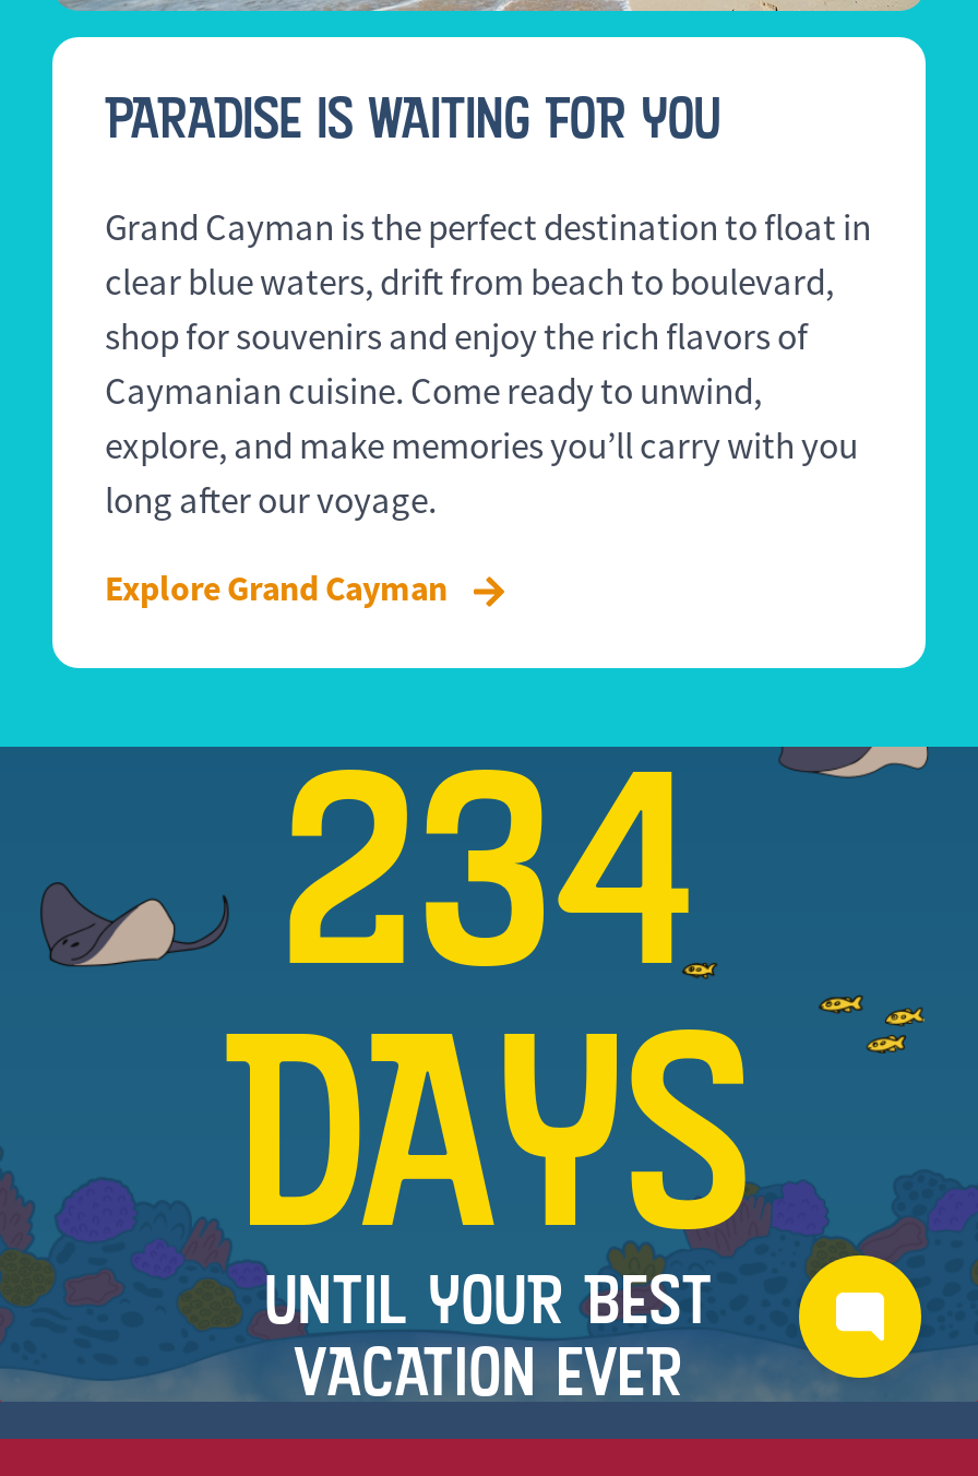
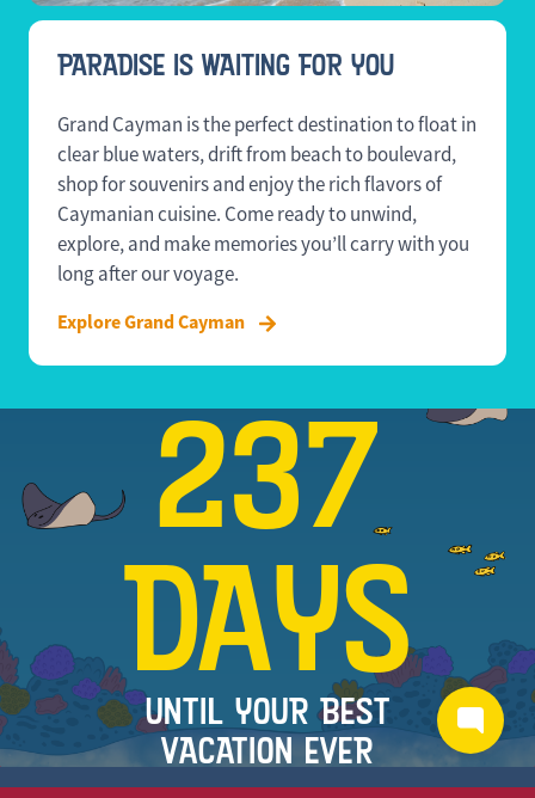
- 234
+ 237
